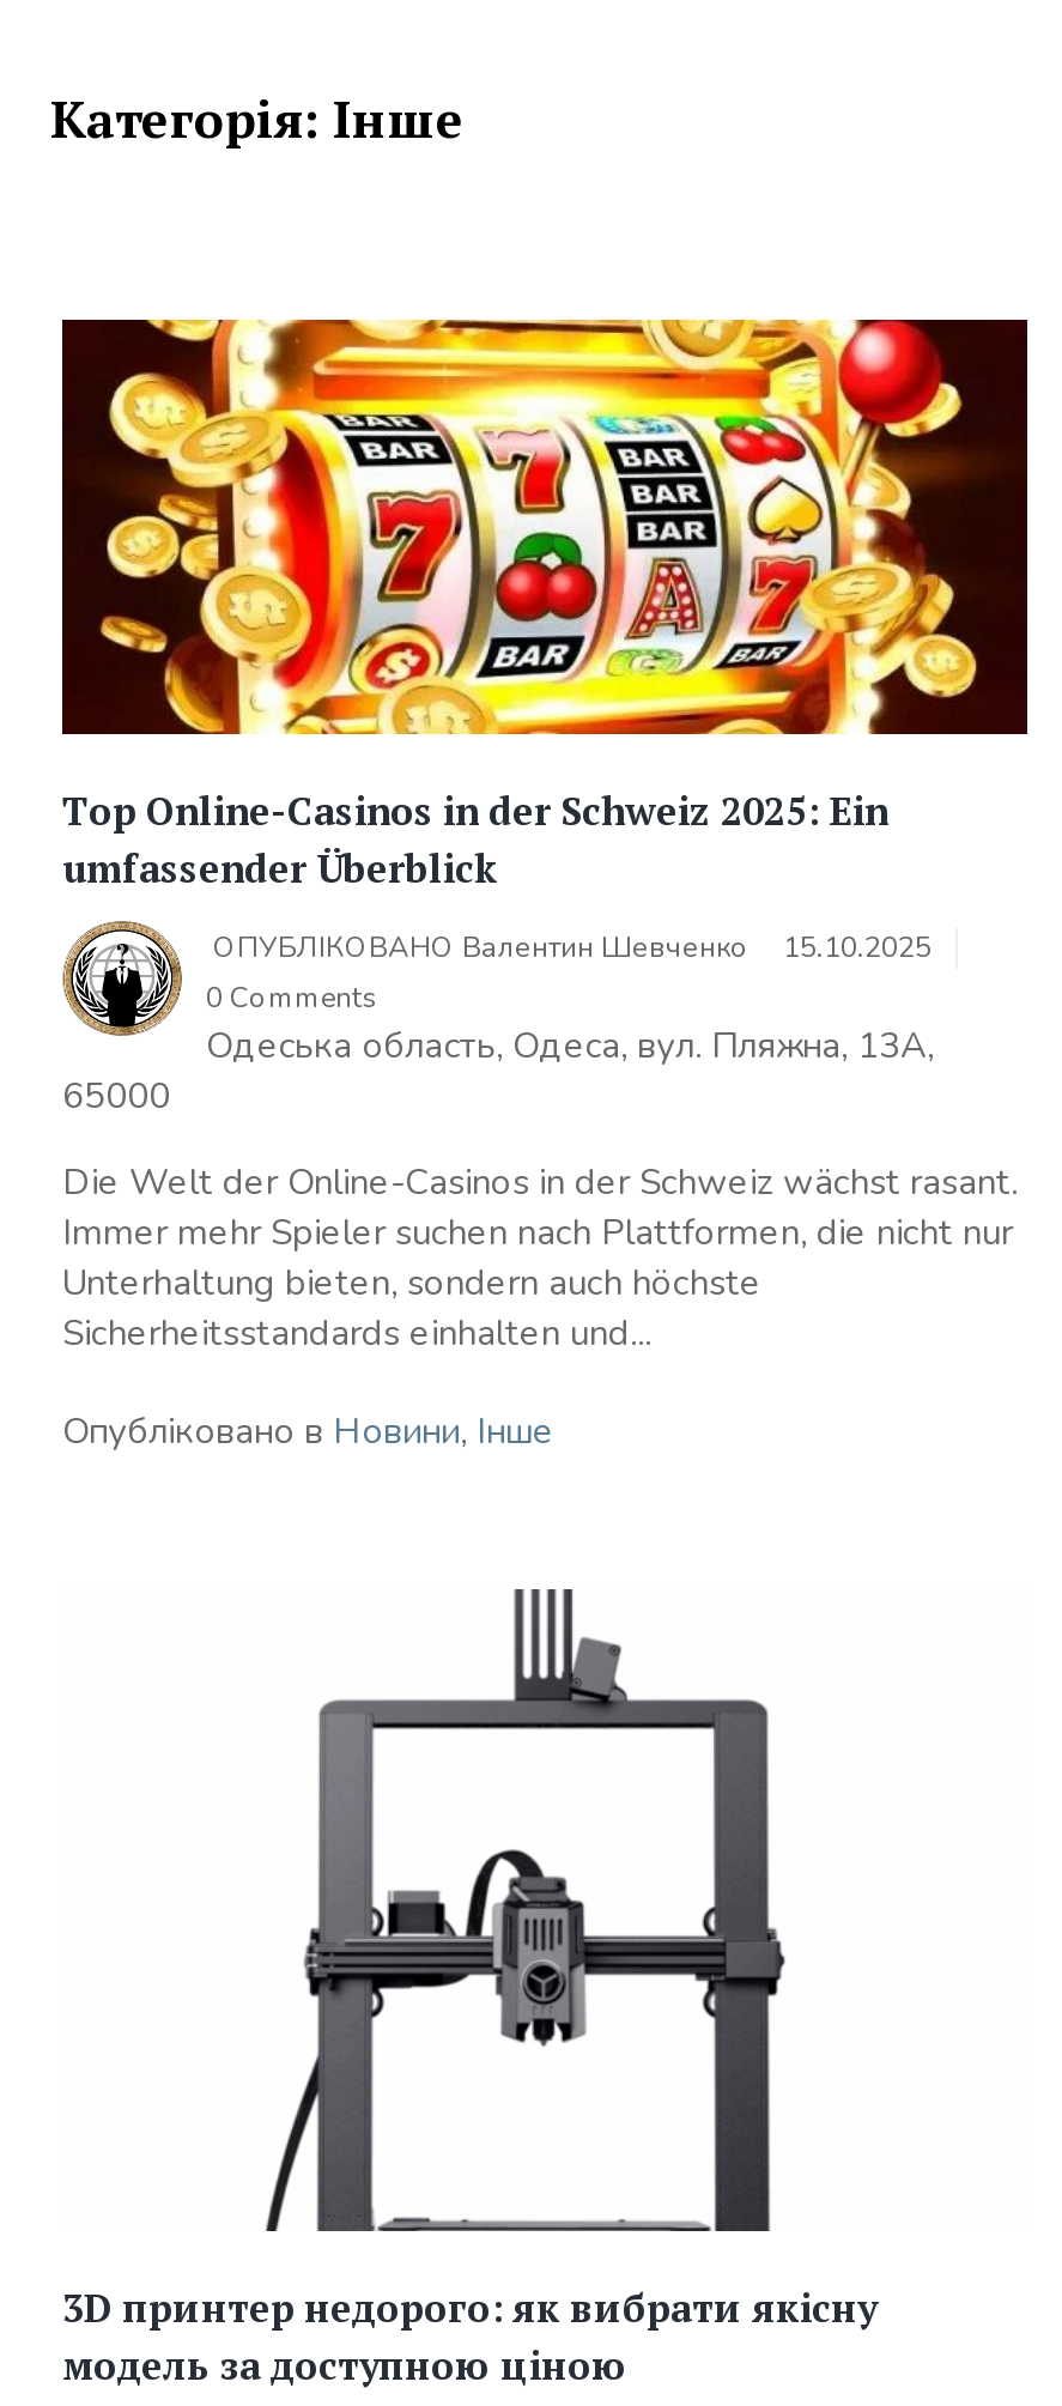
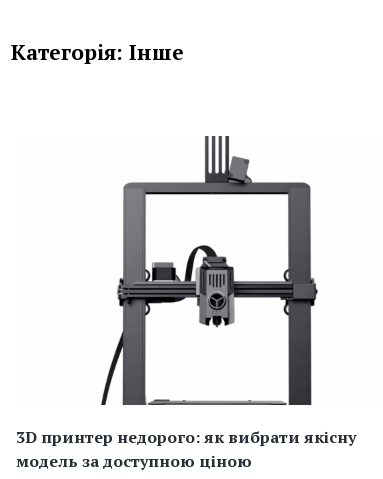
- [image]
- Top Online-Casinos in der Schweiz 2025: Ein
- umfassender Überblick
- ОПУБЛІКОВАНО Валентин Шевченко
- 15.10.2025
- 0 Comments
- Одеська область, Одеса, вул. Пляжна, 13А,
- 65000
- Die Welt der Online-Casinos in der Schweiz wächst rasant.
- Immer mehr Spieler suchen nach Plattformen, die nicht nur
- Unterhaltung bieten, sondern auch höchste
- Sicherheitsstandards einhalten und...
- Опубліковано в Новини, Інше

- [image]
